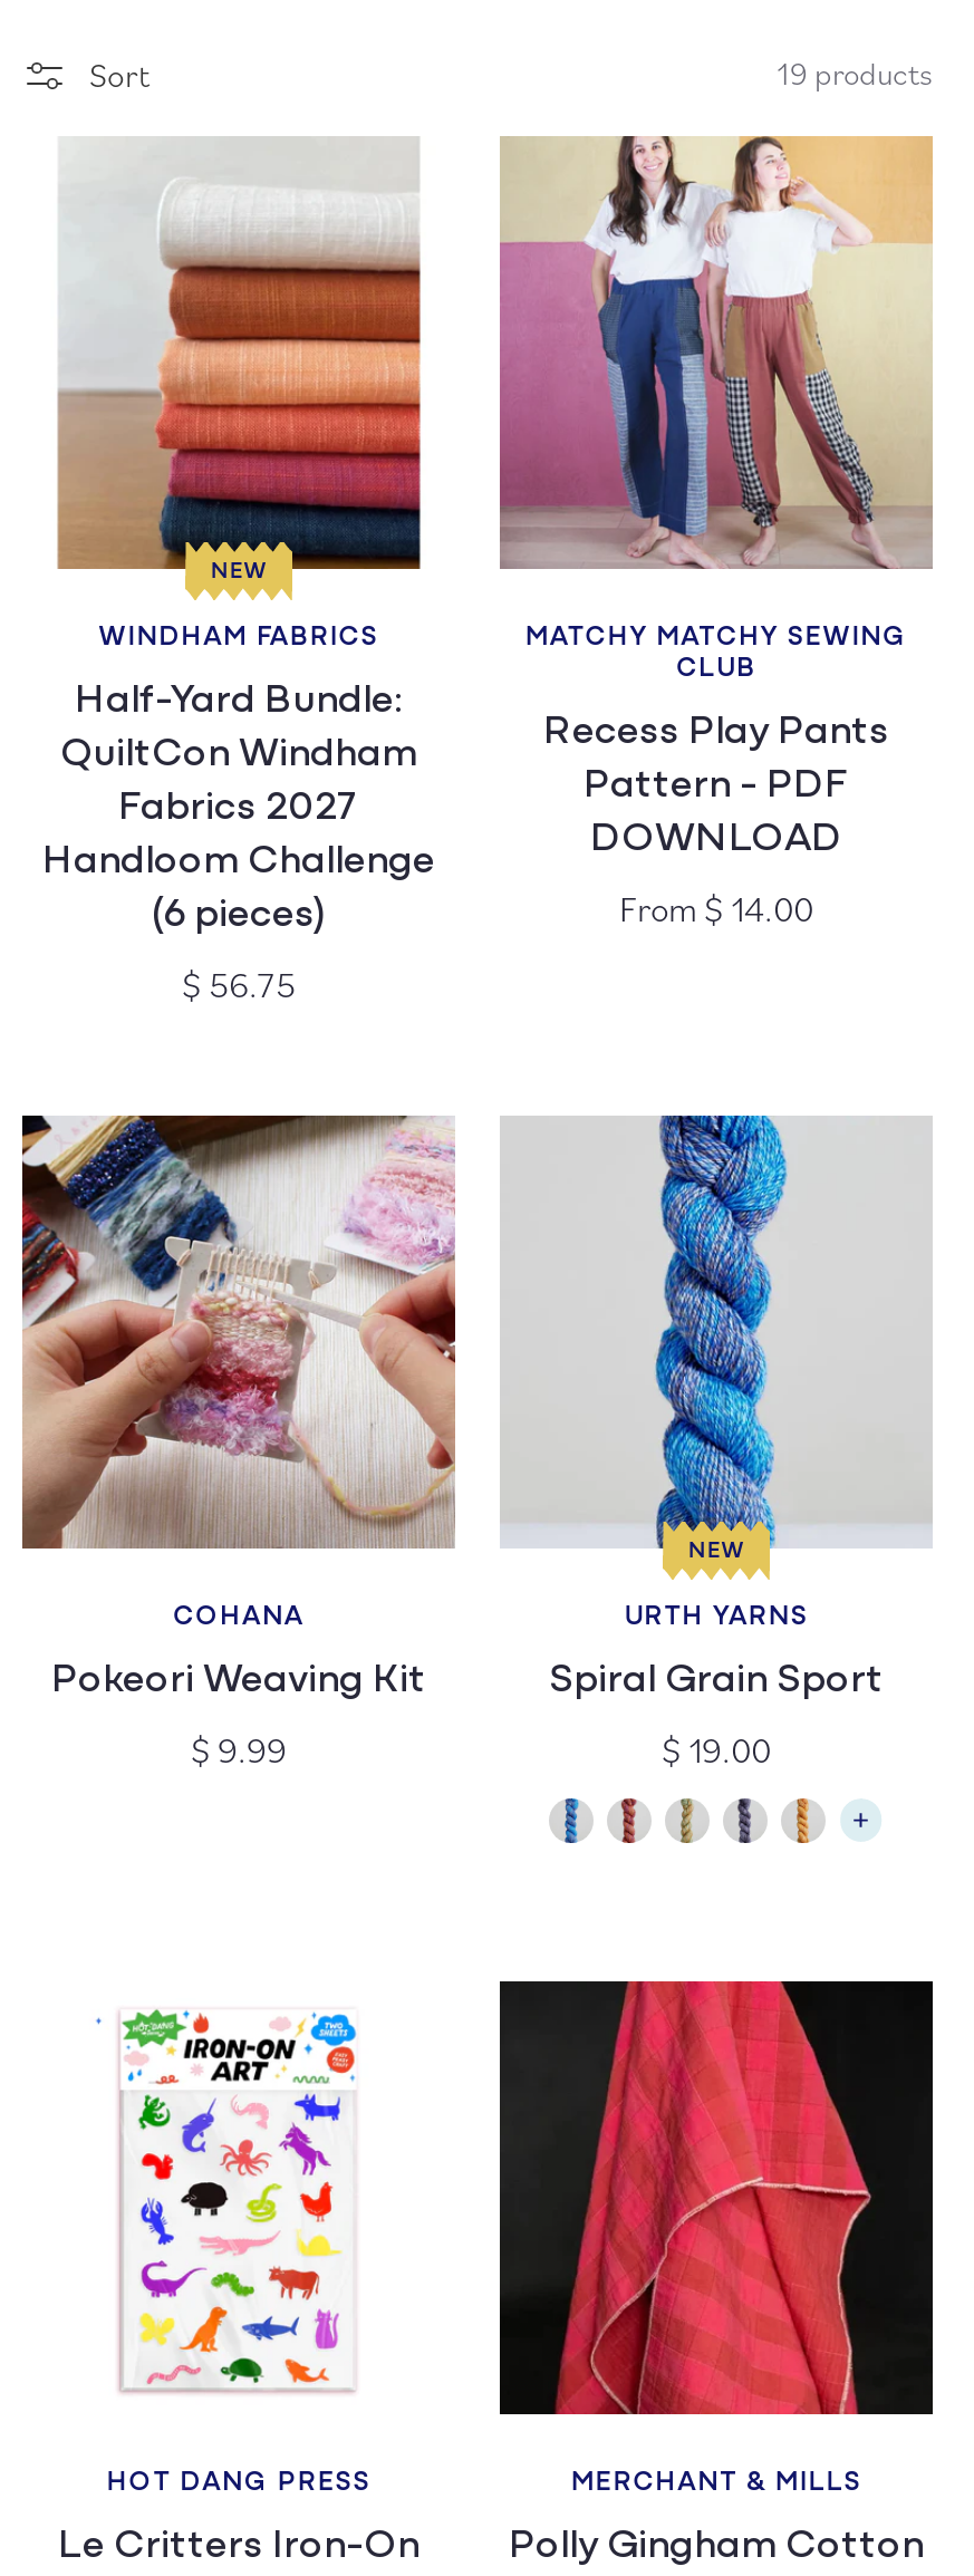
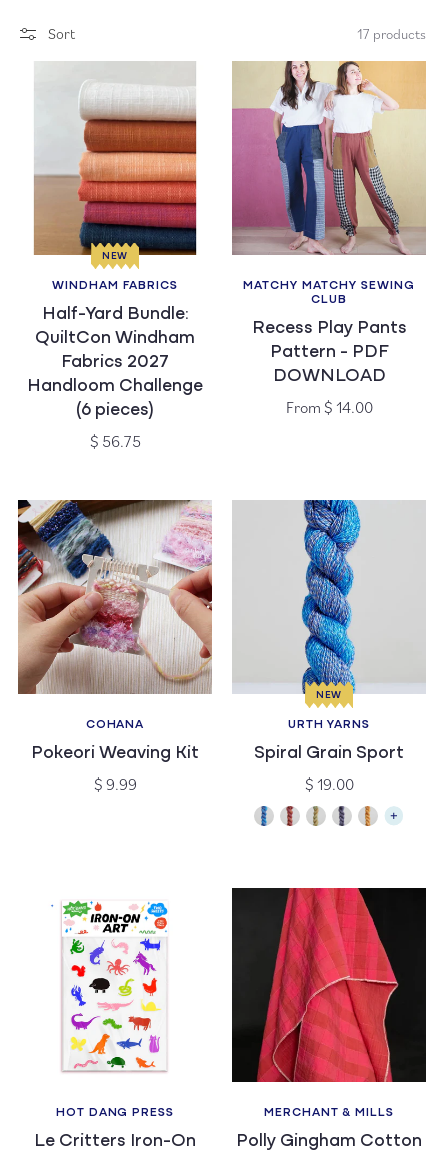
- 19 products
+ 17 products
